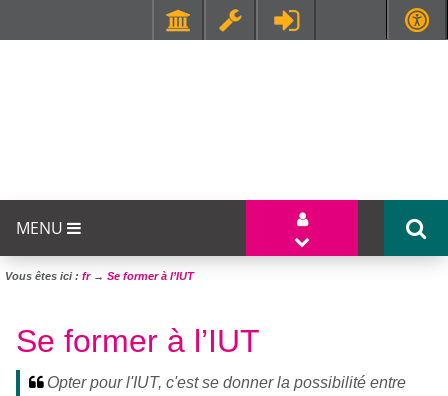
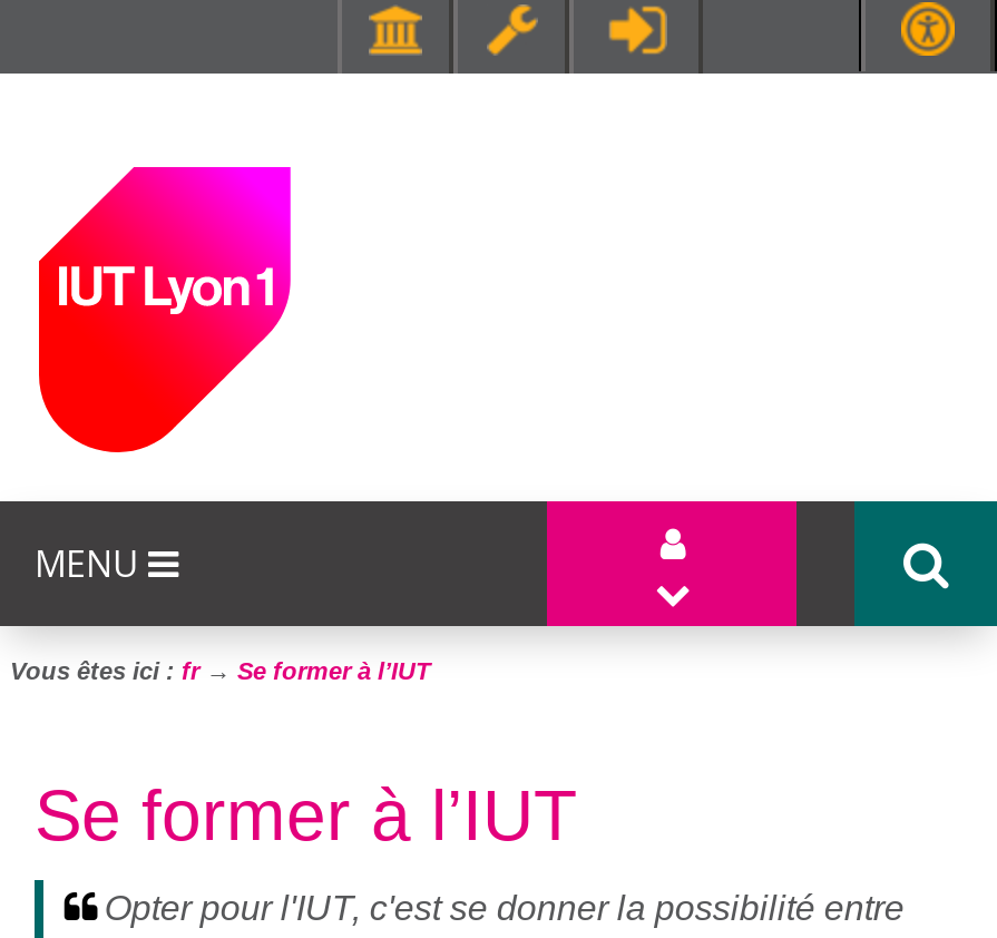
+ [image]
